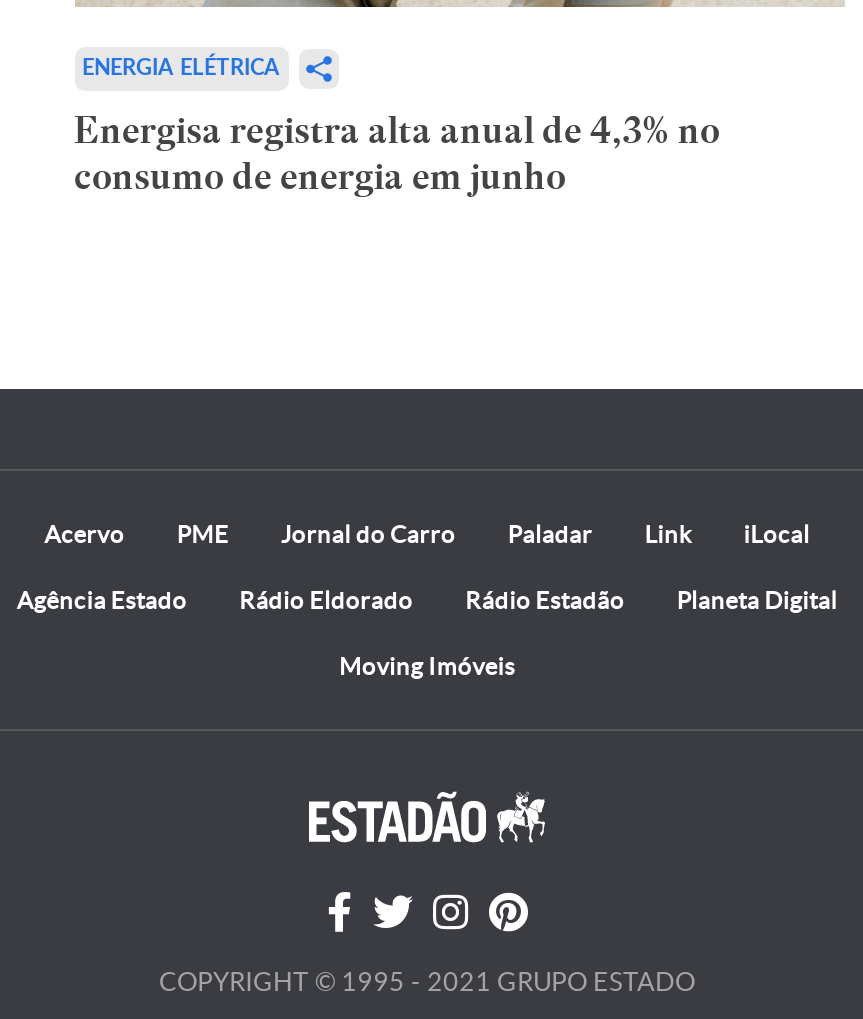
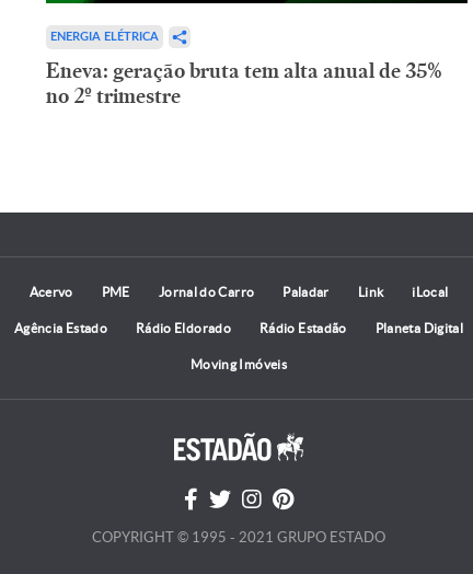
- Energisa registra alta anual de 4,3% no
- consumo de energia em junho
+ Eneva: geração bruta tem alta anual de 35%
+ no 2º trimestre
